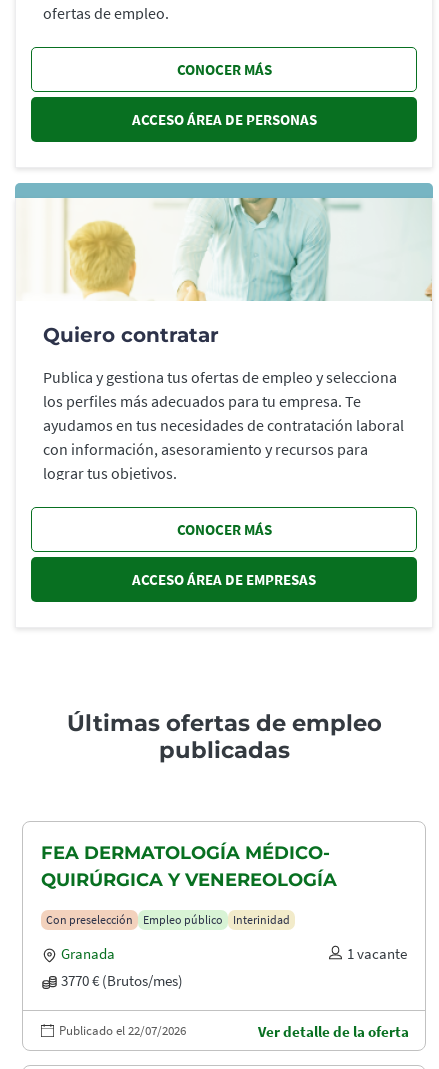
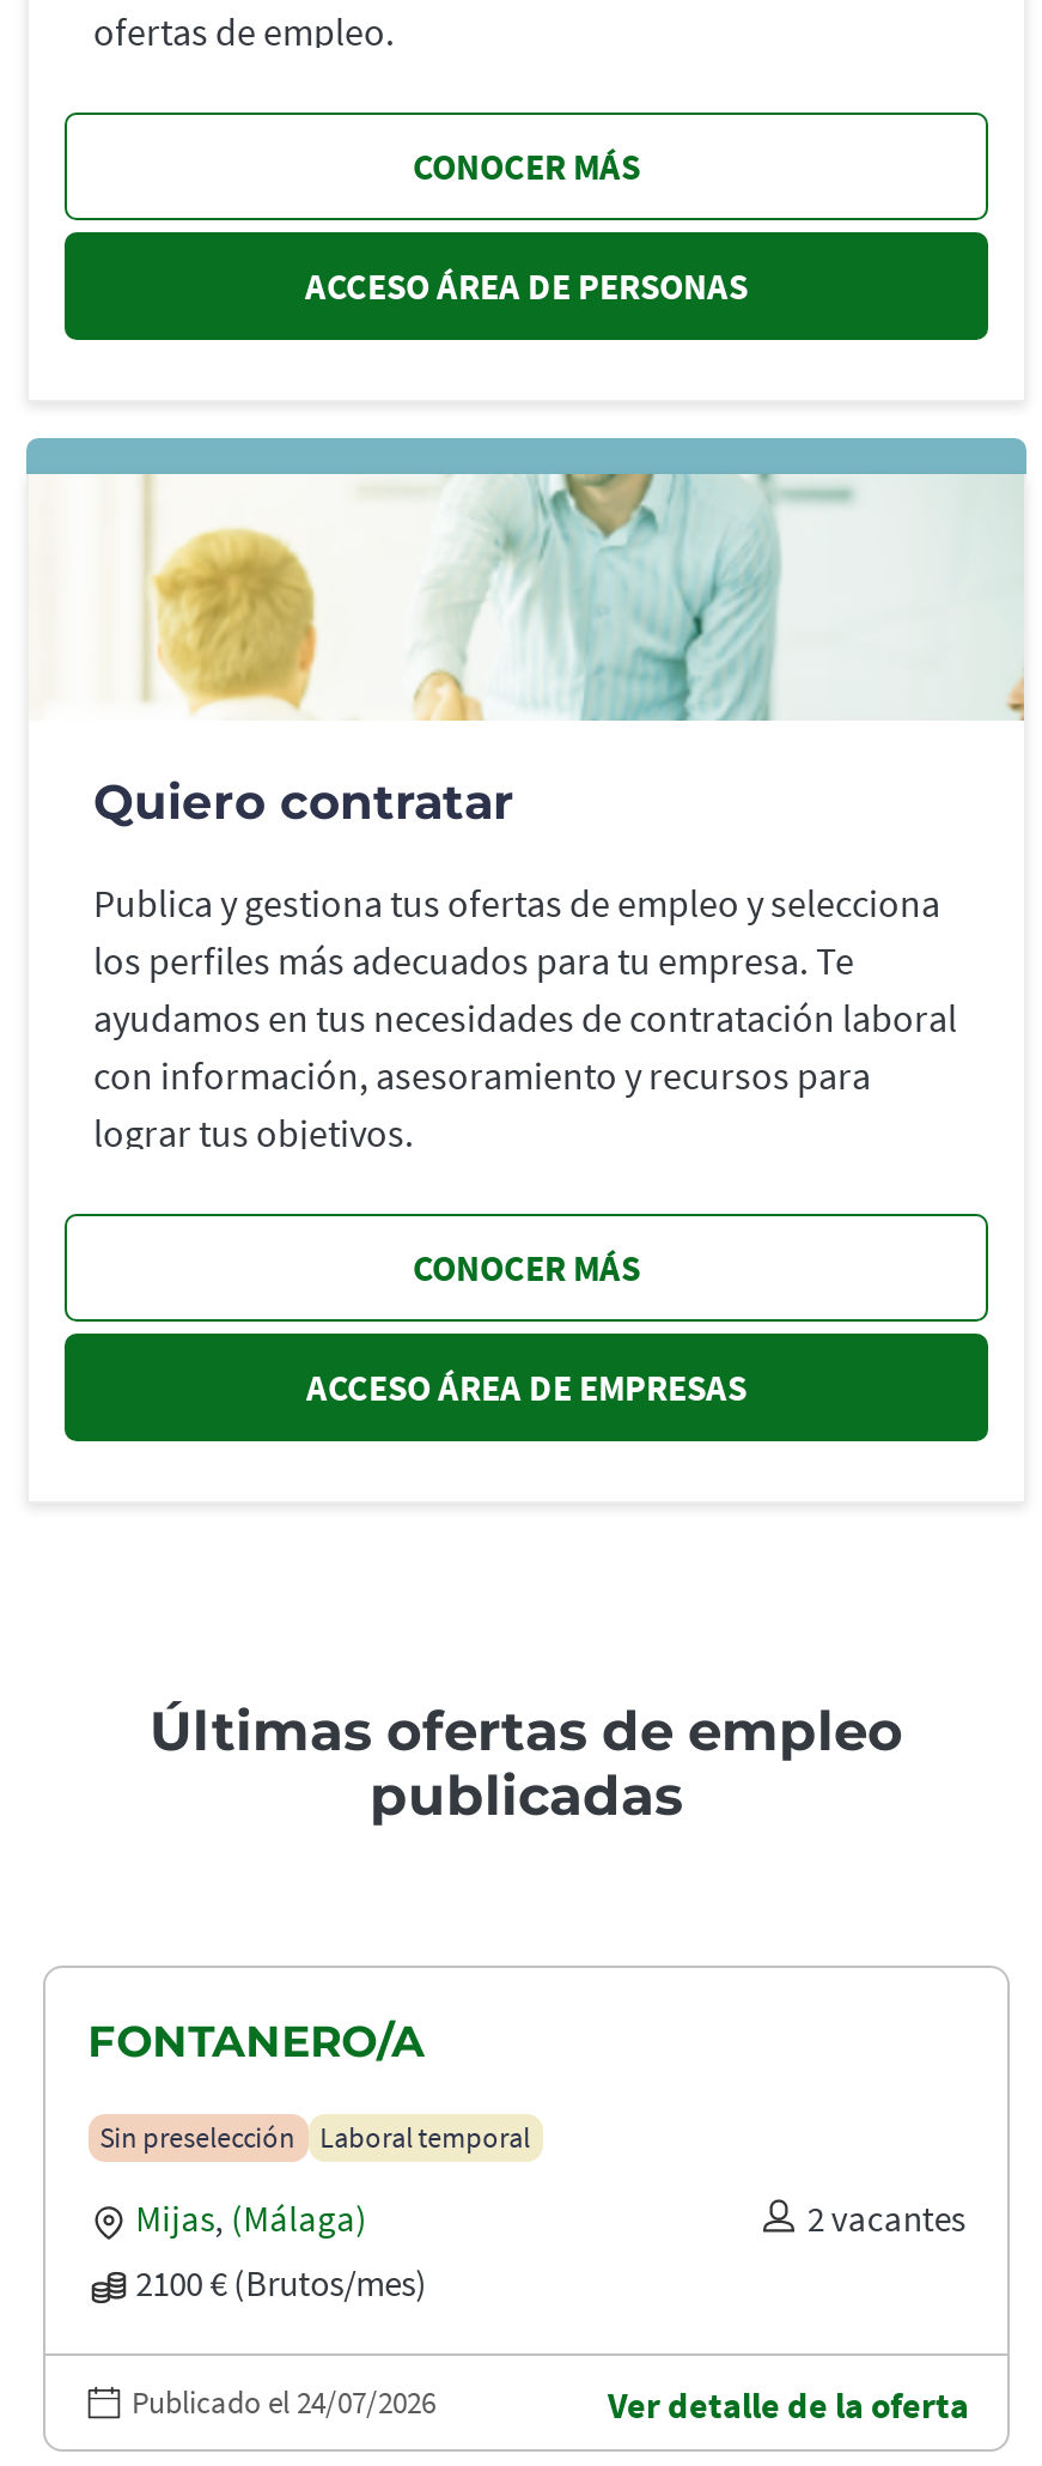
- FEA DERMATOLOGÍA MÉDICO-
- QUIRÚRGICA Y VENEREOLOGÍA
+ FONTANERO/A

- Con preselección
- Empleo público
- Interinidad
+ Sin preselección
+ Laboral temporal

- Granada
- 1 vacante
- 3770 € (Brutos/mes)
+ Mijas, (Málaga)
+ 2 vacantes
+ 2100 € (Brutos/mes)

- Publicado el 22/07/2026
+ Publicado el 24/07/2026
